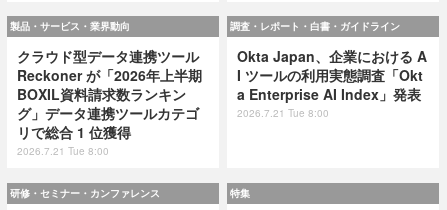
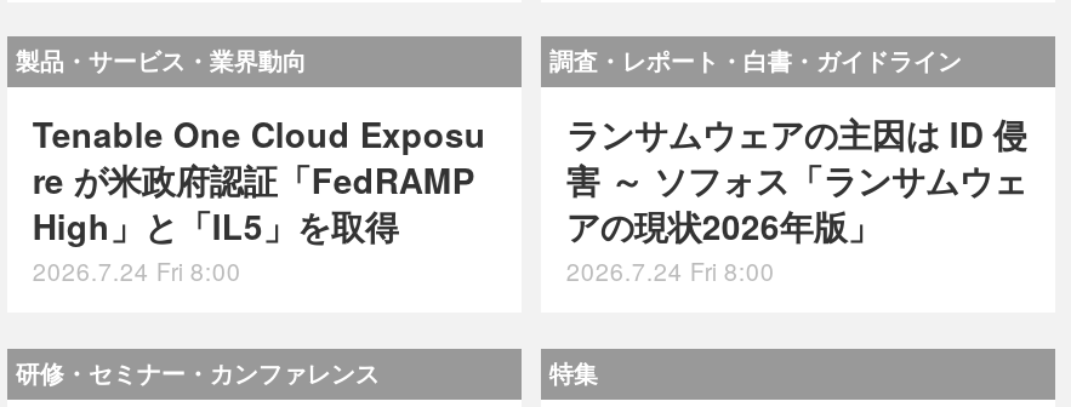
- クラウド型データ連携ツール
- Reckoner が「2026年上半期
- BOXIL資料請求数ランキン
- グ」データ連携ツールカテゴ
- リで総合 1 位獲得
- 2026.7.21 Tue 8:00
+ Tenable One Cloud Exposu
+ re が米政府認証「FedRAMP
+ High」と「IL5」を取得
+ 2026.7.24 Fri 8:00

- Okta Japan、企業における A
- I ツールの利用実態調査「Okt
- a Enterprise AI Index」発表
- 2026.7.21 Tue 8:00
+ ランサムウェアの主因は ID 侵
+ 害 ～ ソフォス「ランサムウェ
+ アの現状2026年版」
+ 2026.7.24 Fri 8:00
